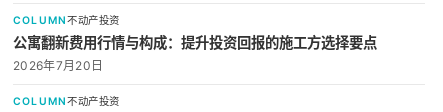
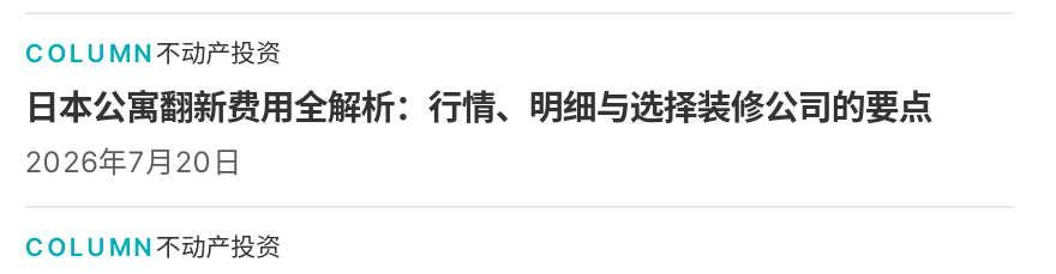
- 公寓翻新费用行情与构成：提升投资回报的施工方选择要点
+ 日本公寓翻新费用全解析：行情、明细与选择装修公司的要点
